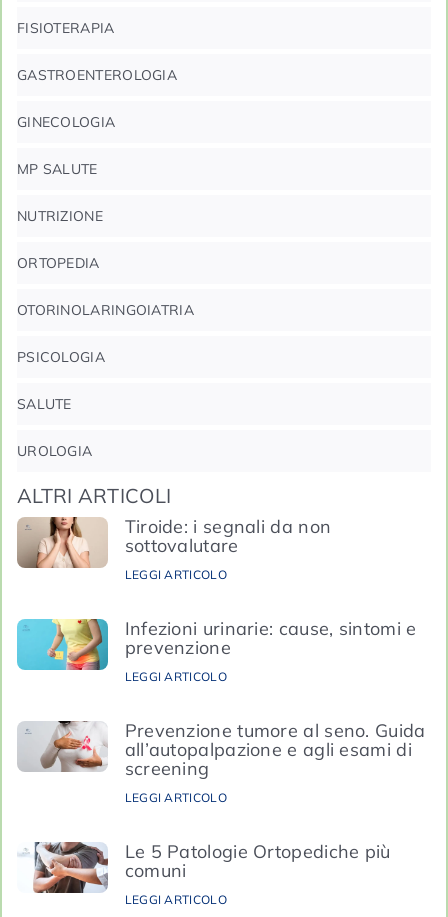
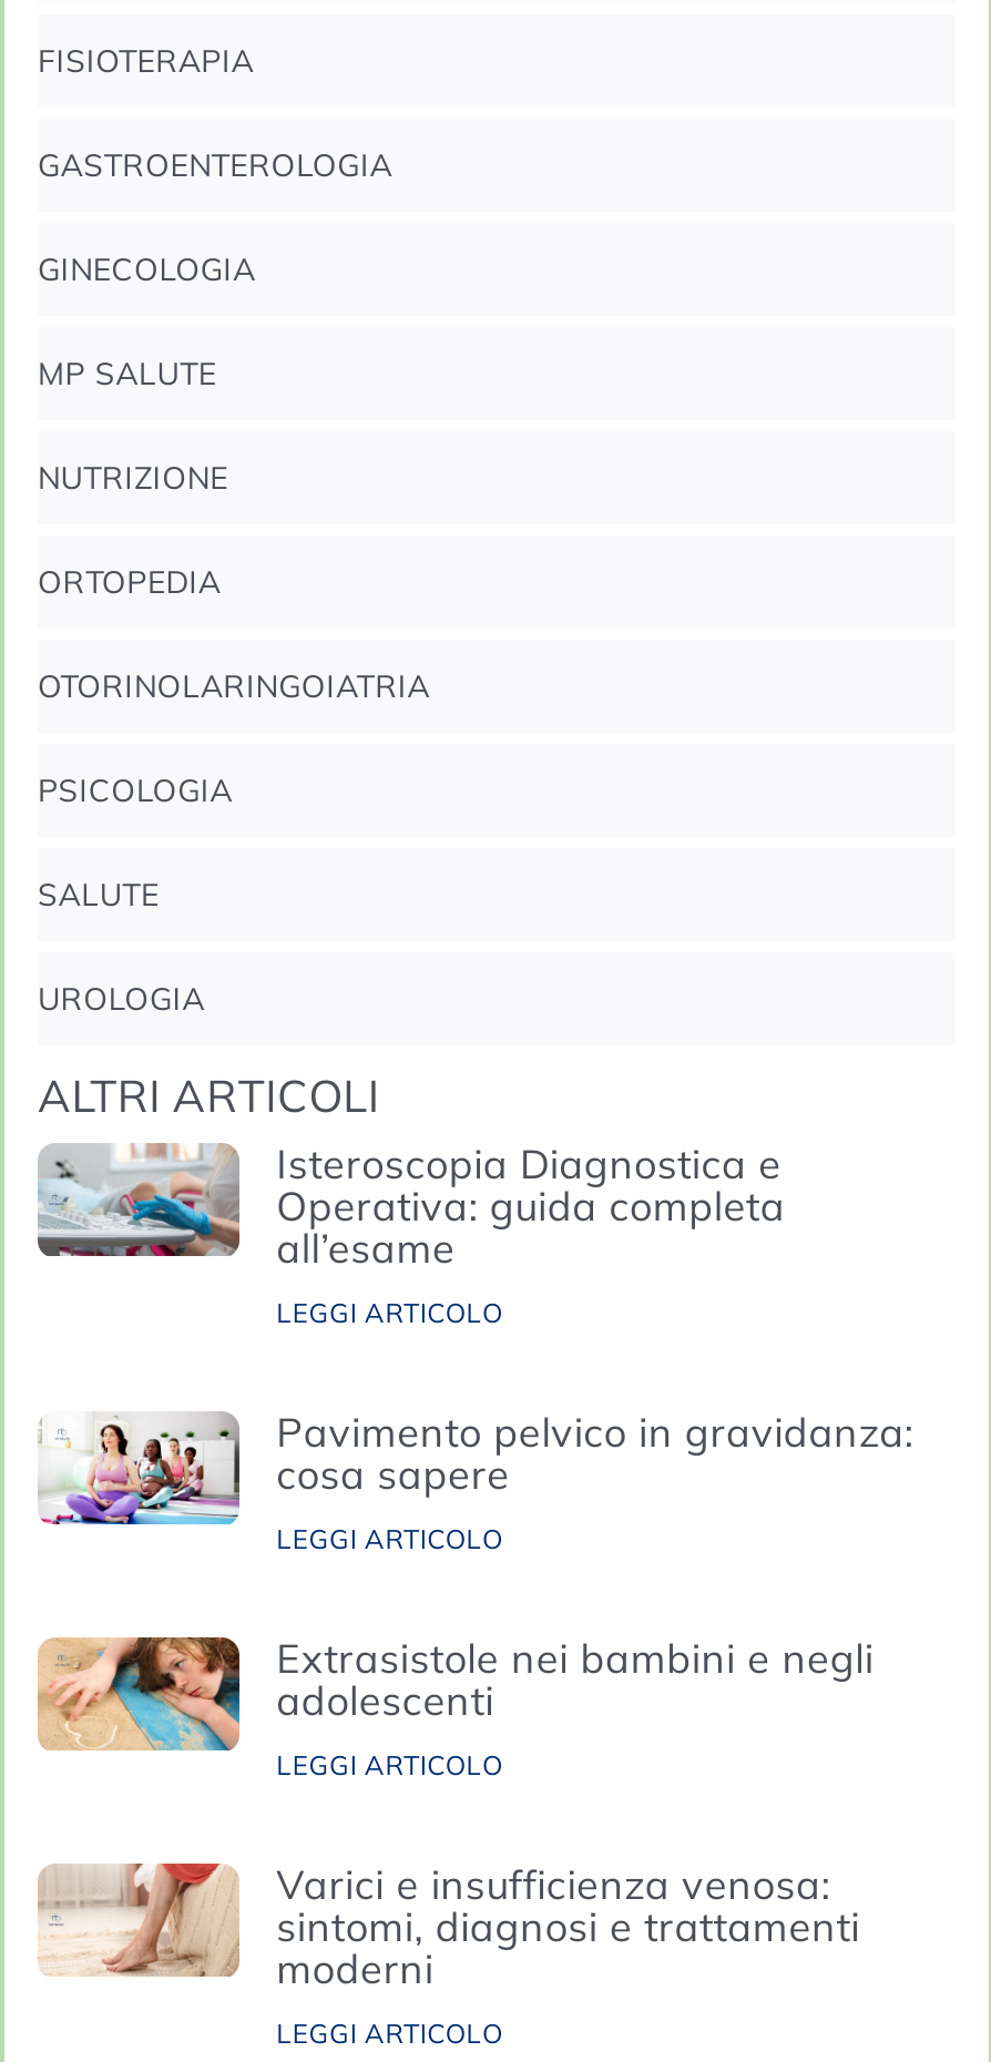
- [image]
- Tiroide: i segnali da non
- sottovalutare
+ [image]
+ Isteroscopia Diagnostica e
+ Operativa: guida completa
+ all’esame

- [image]
- Infezioni urinarie: cause, sintomi e
- prevenzione
+ [image]
+ Pavimento pelvico in gravidanza:
+ cosa sapere

- [image]
- Prevenzione tumore al seno. Guida
- all’autopalpazione e agli esami di
- screening
+ [image]
+ Extrasistole nei bambini e negli
+ adolescenti

- [image]
- Le 5 Patologie Ortopediche più
- comuni
+ [image]
+ Varici e insufficienza venosa:
+ sintomi, diagnosi e trattamenti
+ moderni
